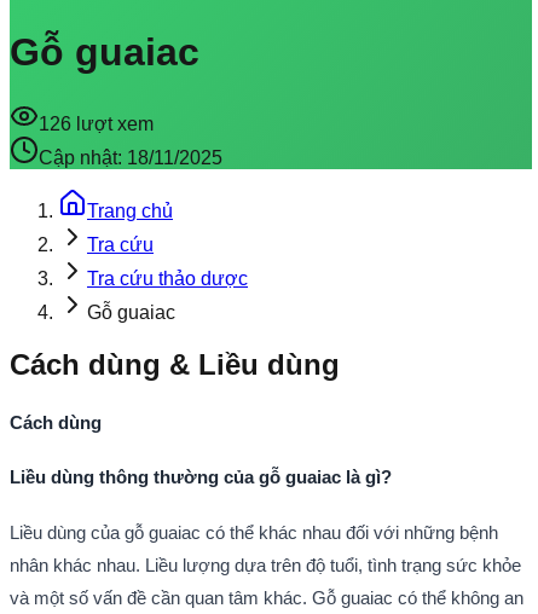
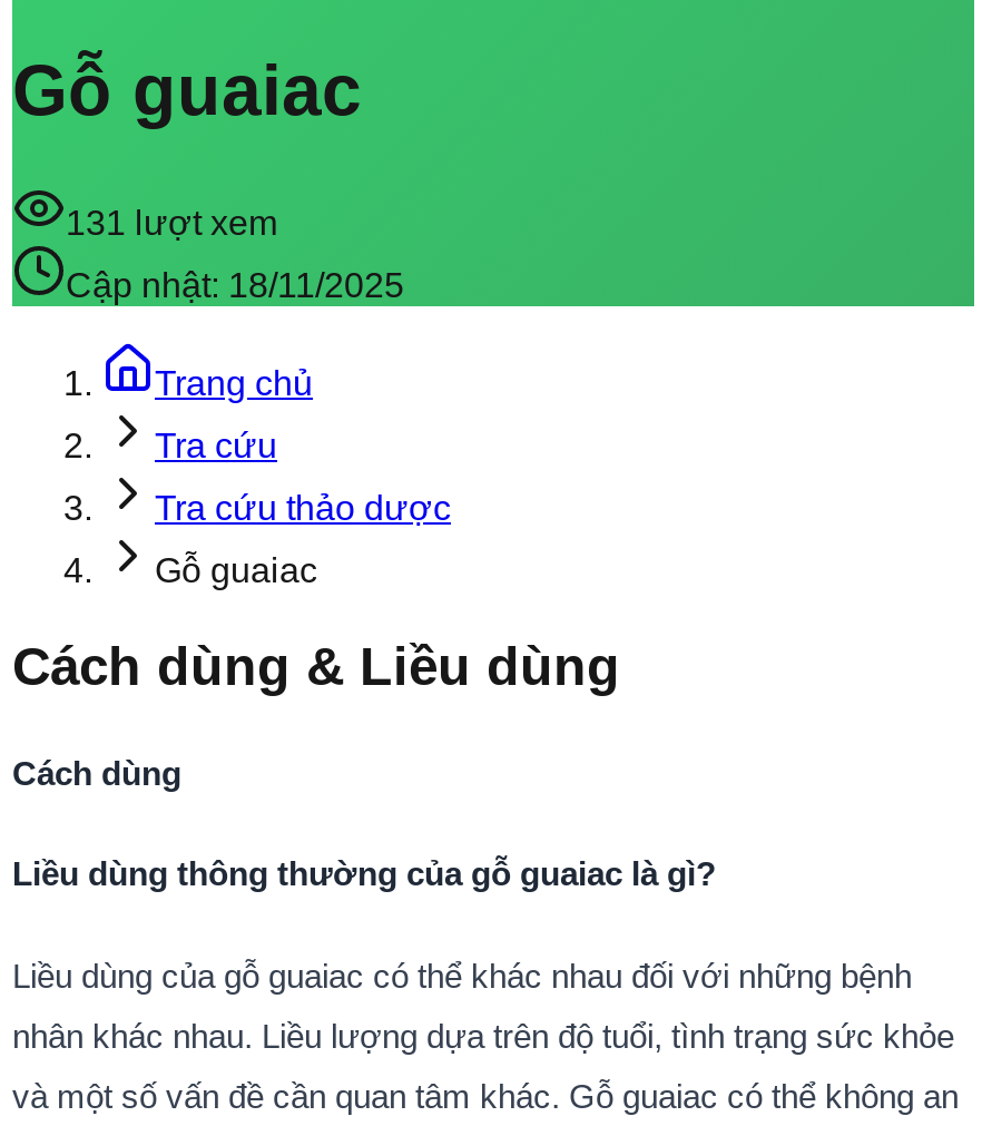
- 126 lượt xem
+ 131 lượt xem
